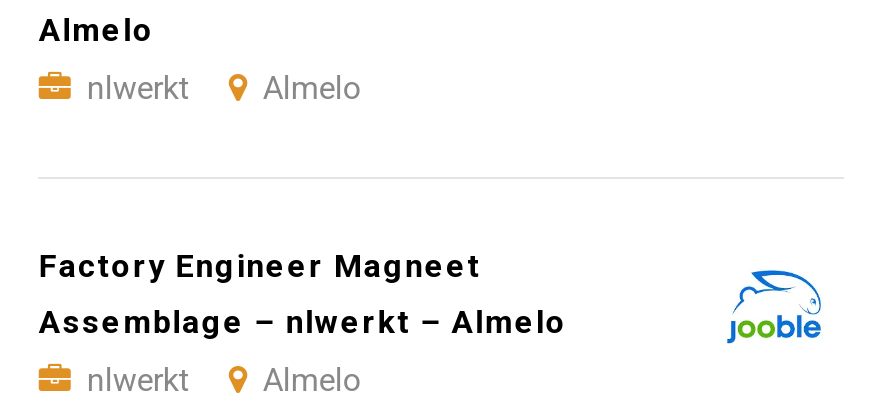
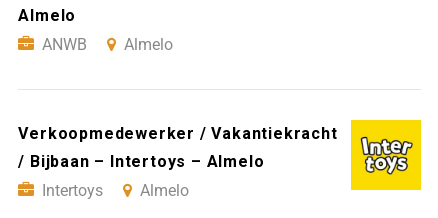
- nlwerkt
+ ANWB

- Factory Engineer Magneet
+ Verkoopmedewerker / Vakantiekracht

- [image]
+ [image]

- Assemblage – nlwerkt – Almelo
+ / Bijbaan – Intertoys – Almelo

- nlwerkt
+ Intertoys
